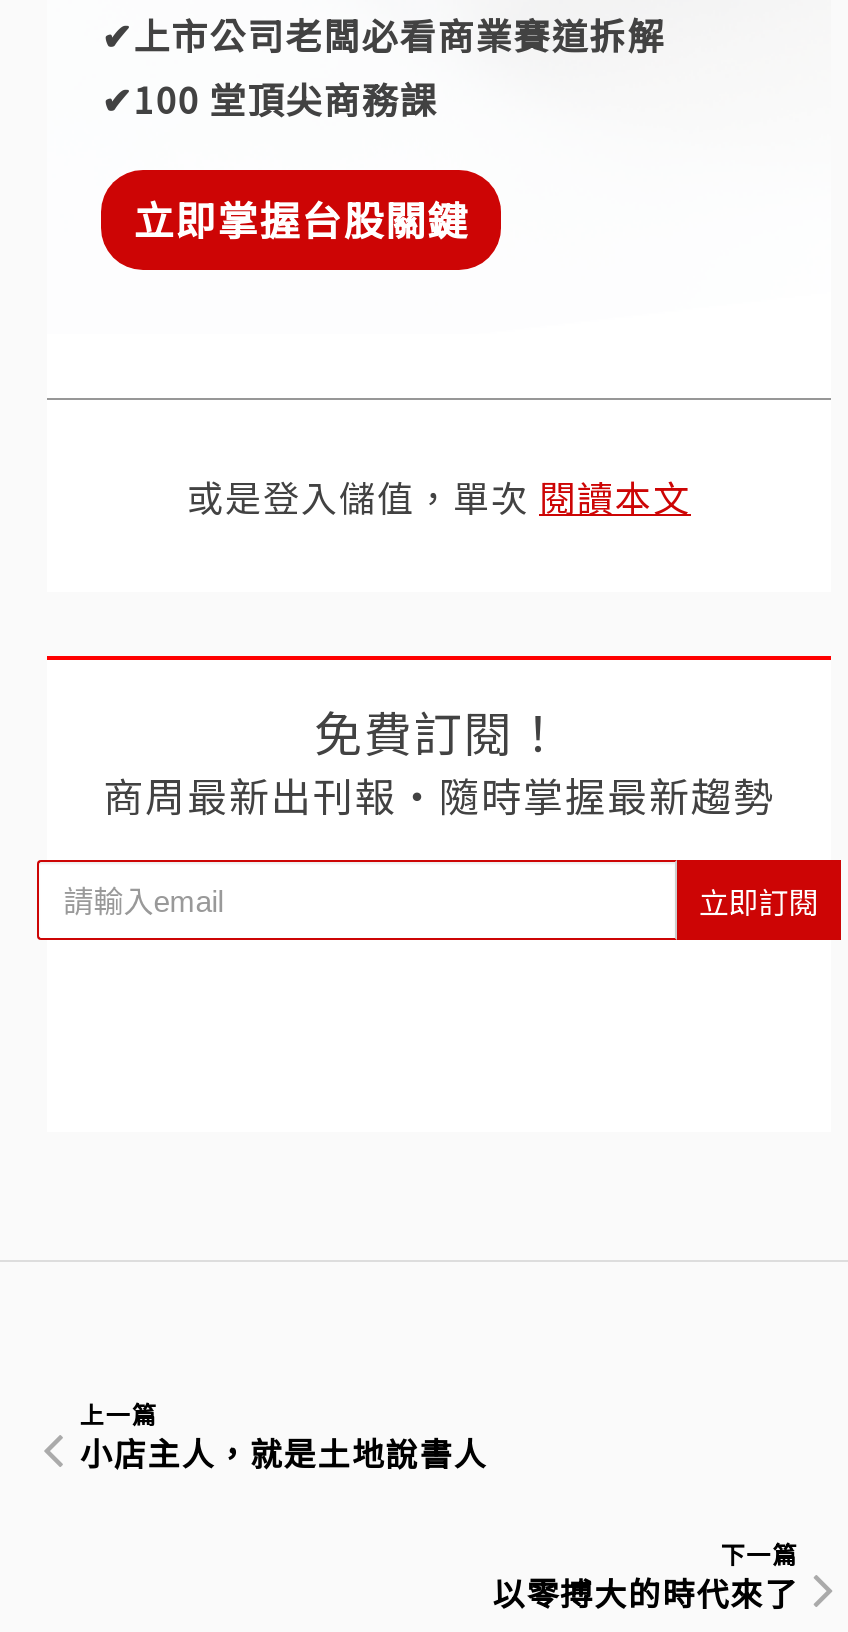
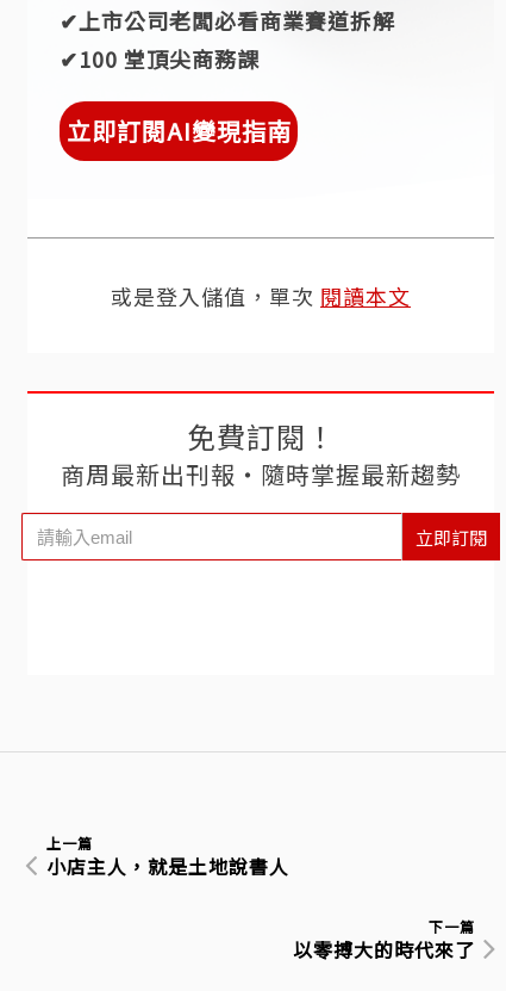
- 立即掌握台股關鍵
+ 立即訂閱AI變現指南
